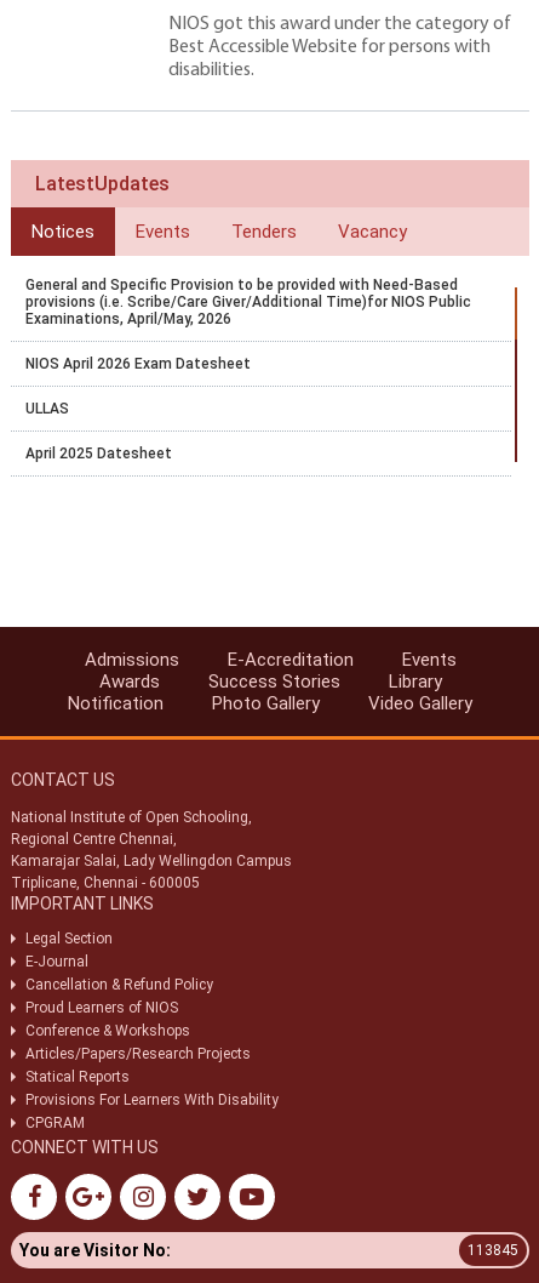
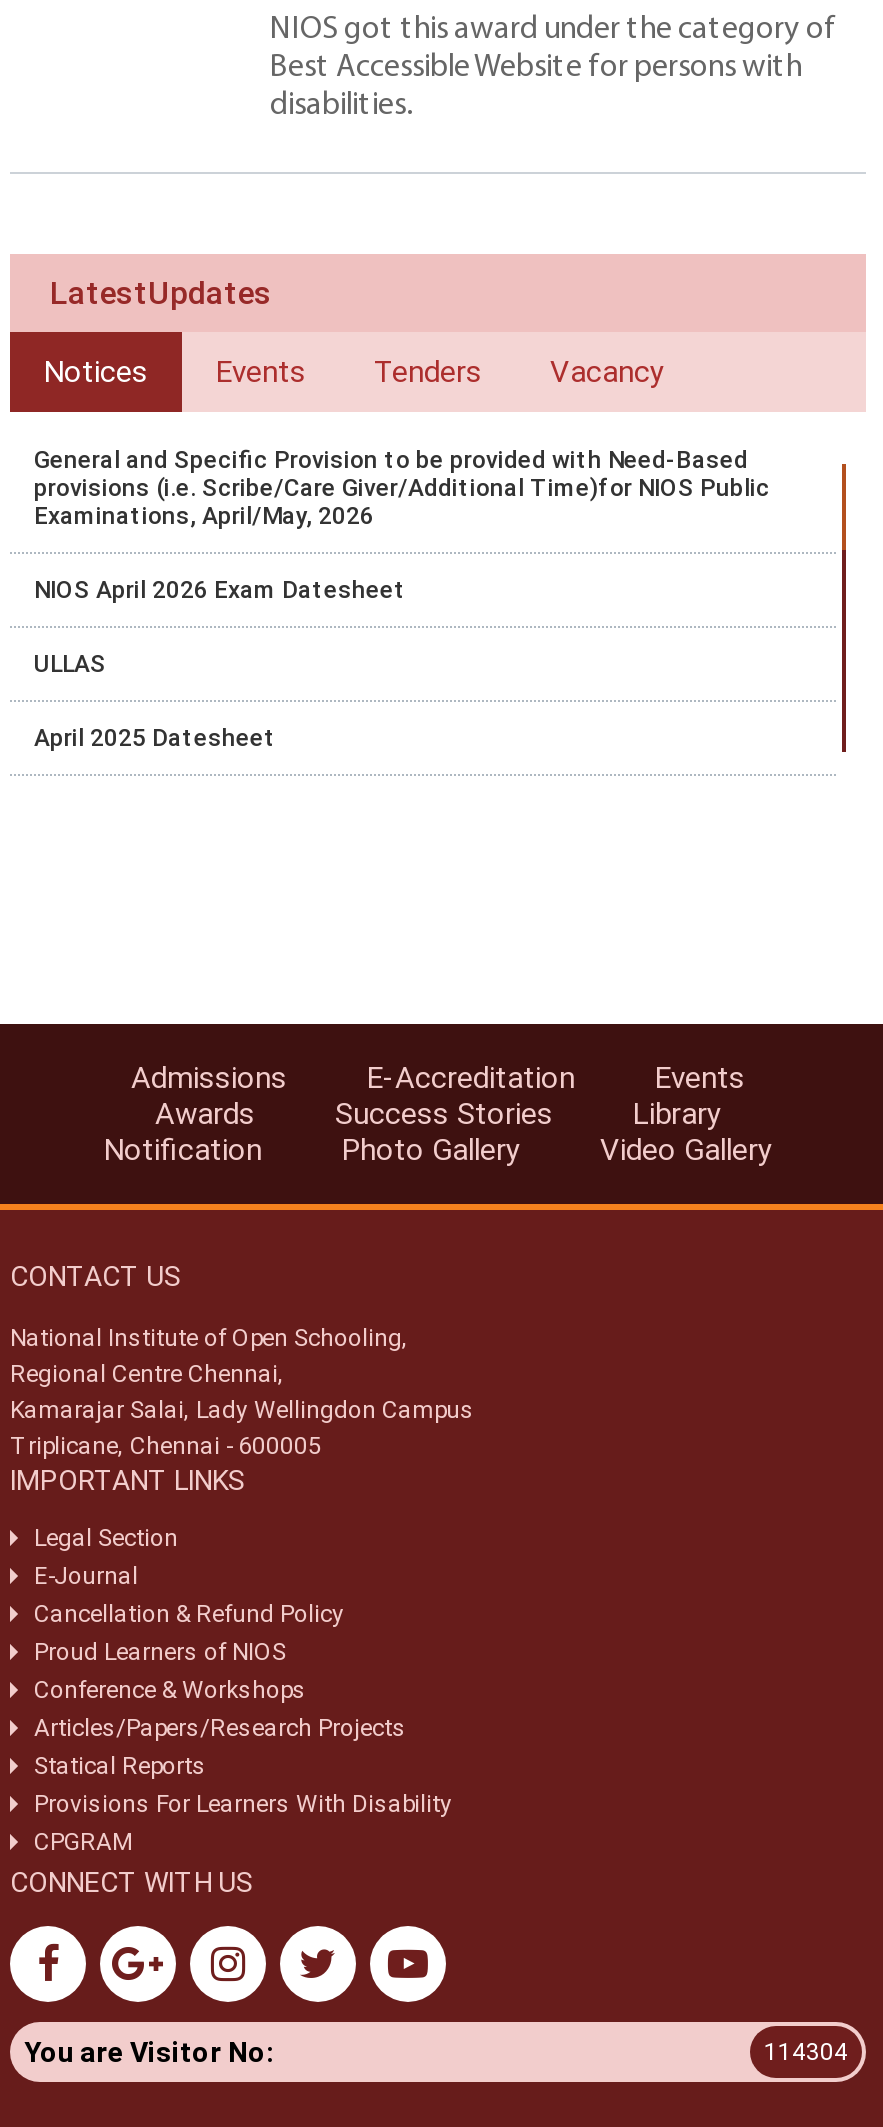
- 113845
+ 114304
